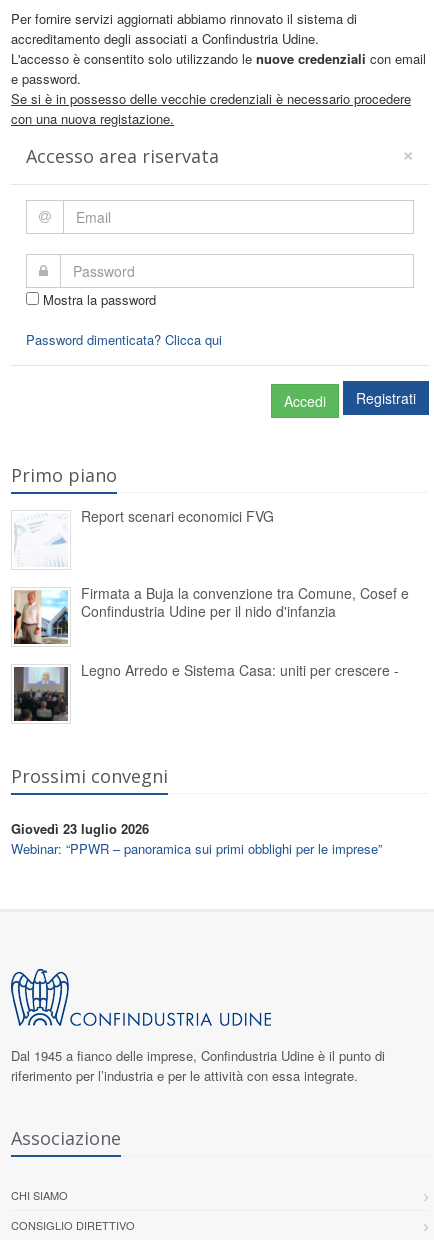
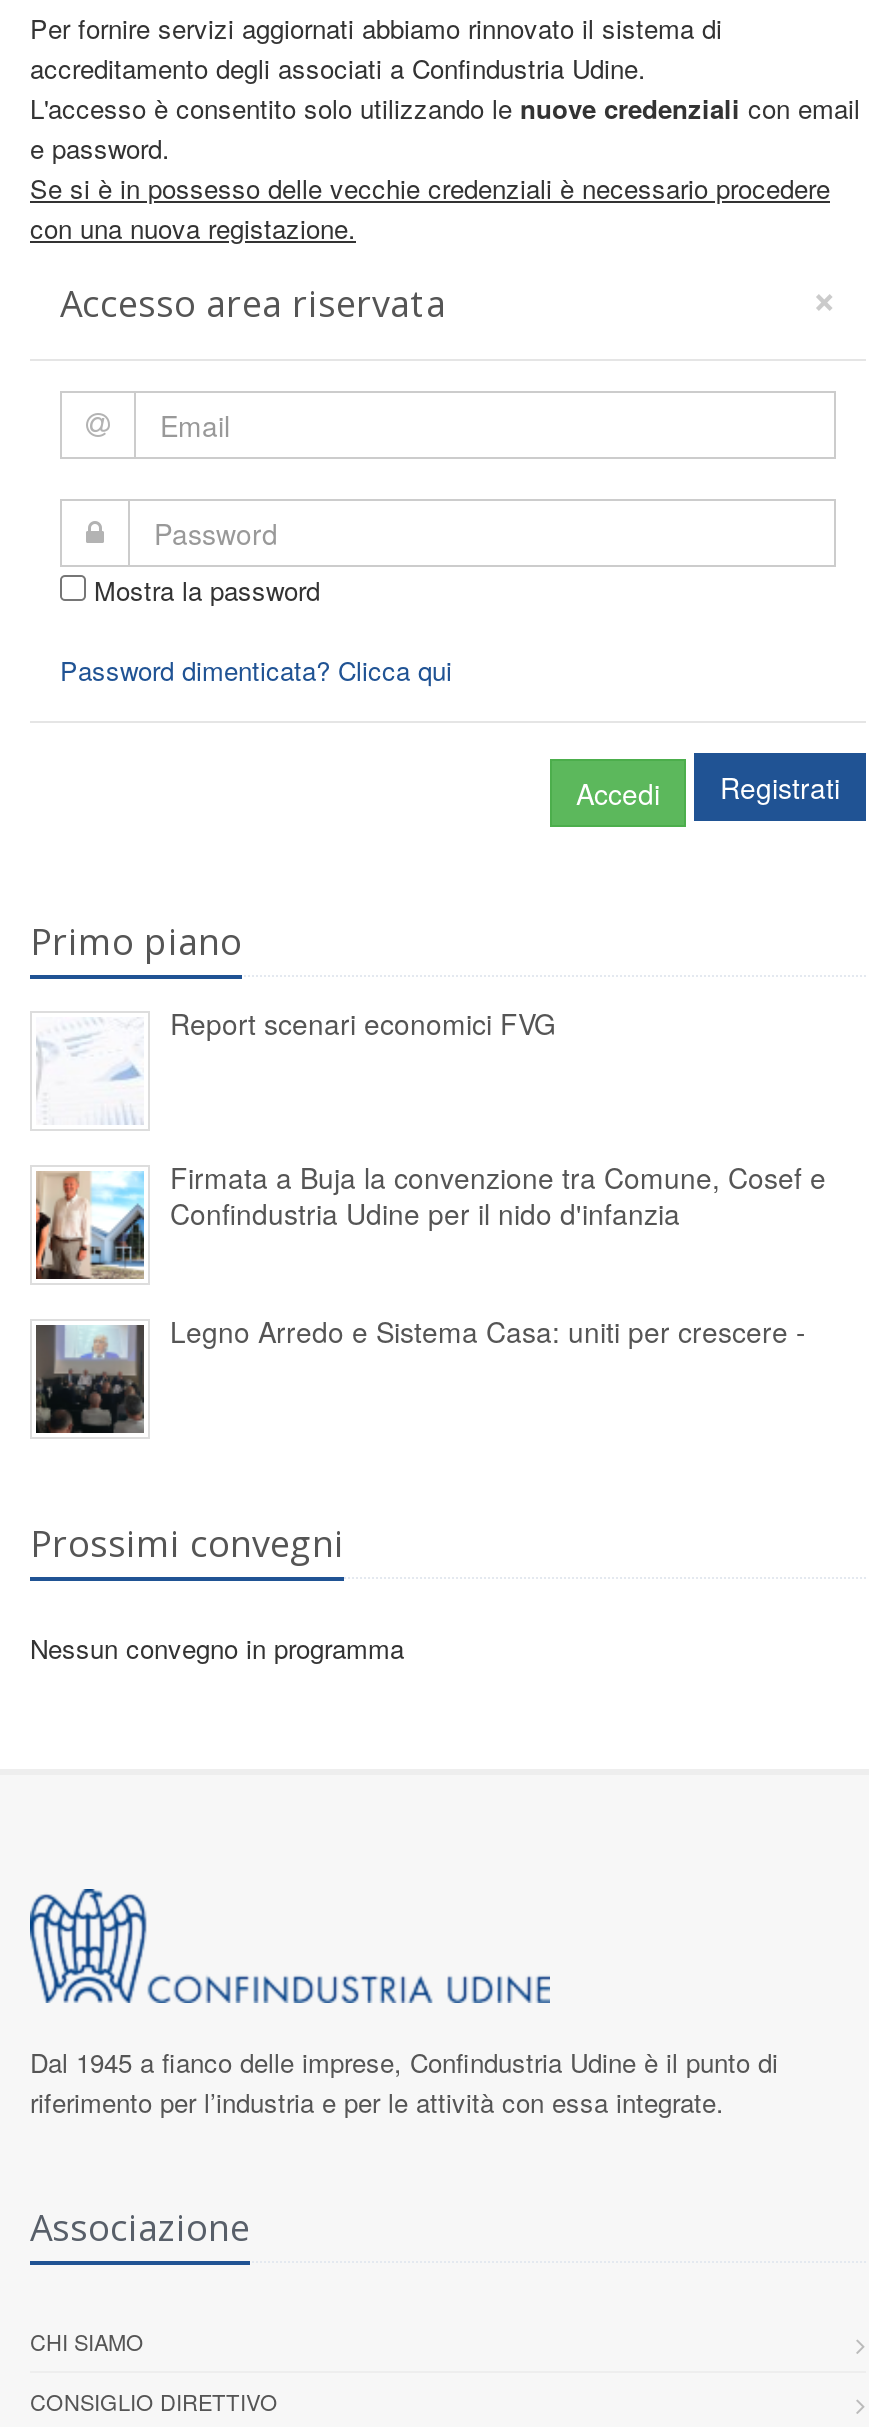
- Giovedì 23 luglio 2026
- Webinar: “PPWR – panoramica sui primi obblighi per le imprese”
+ Nessun convegno in programma
